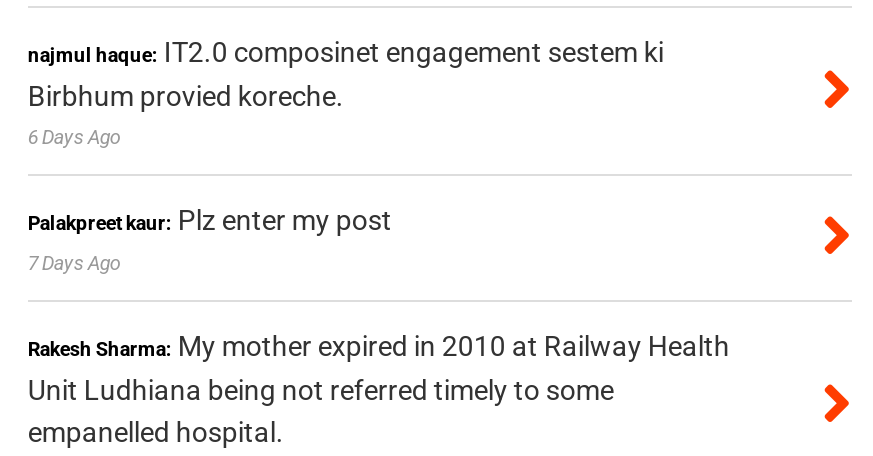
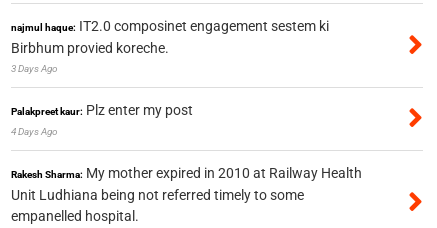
- 6 Days Ago
+ 3 Days Ago

- 7 Days Ago
+ 4 Days Ago
